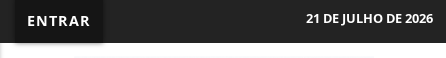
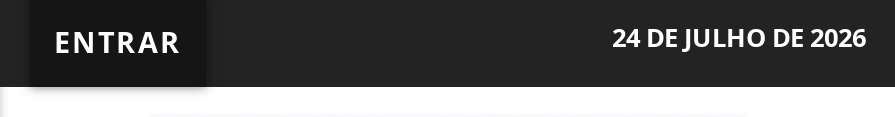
- 21 DE JULHO DE 2026
+ 24 DE JULHO DE 2026
